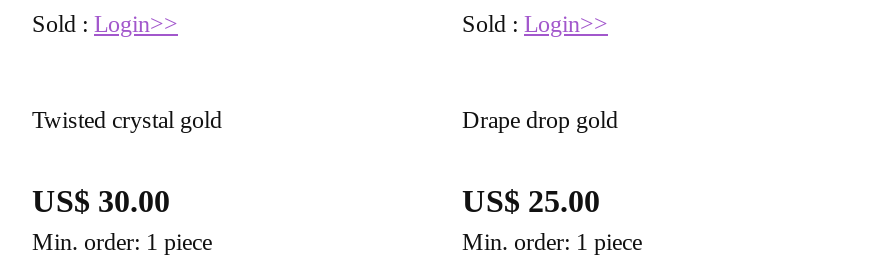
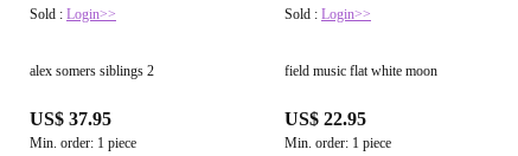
- Twisted crystal gold
+ alex somers siblings 2

- Drape drop gold
+ field music flat white moon

- US$ 30.00
+ US$ 37.95

- US$ 25.00
+ US$ 22.95
